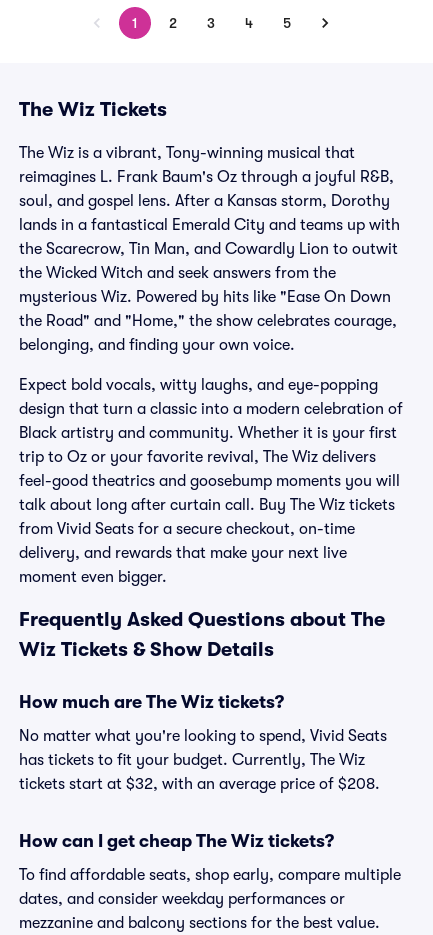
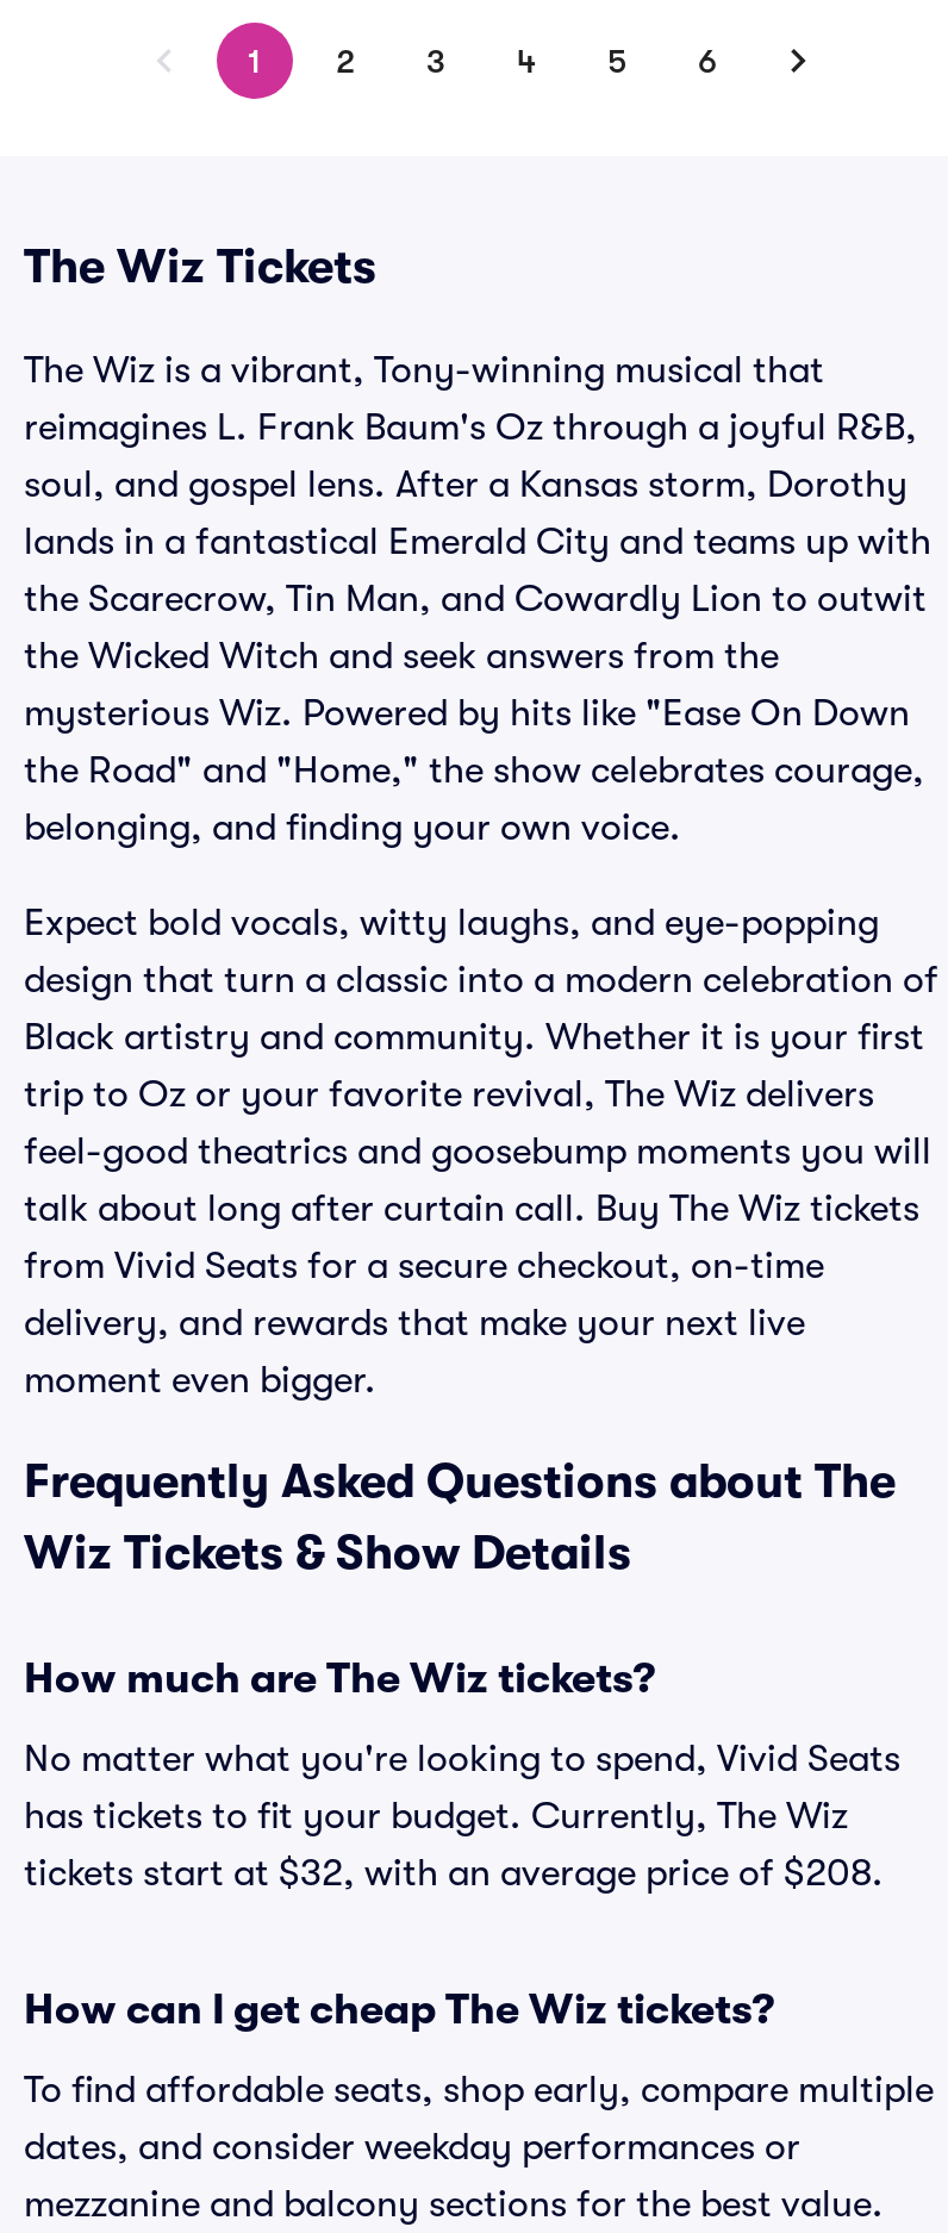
+ 6
